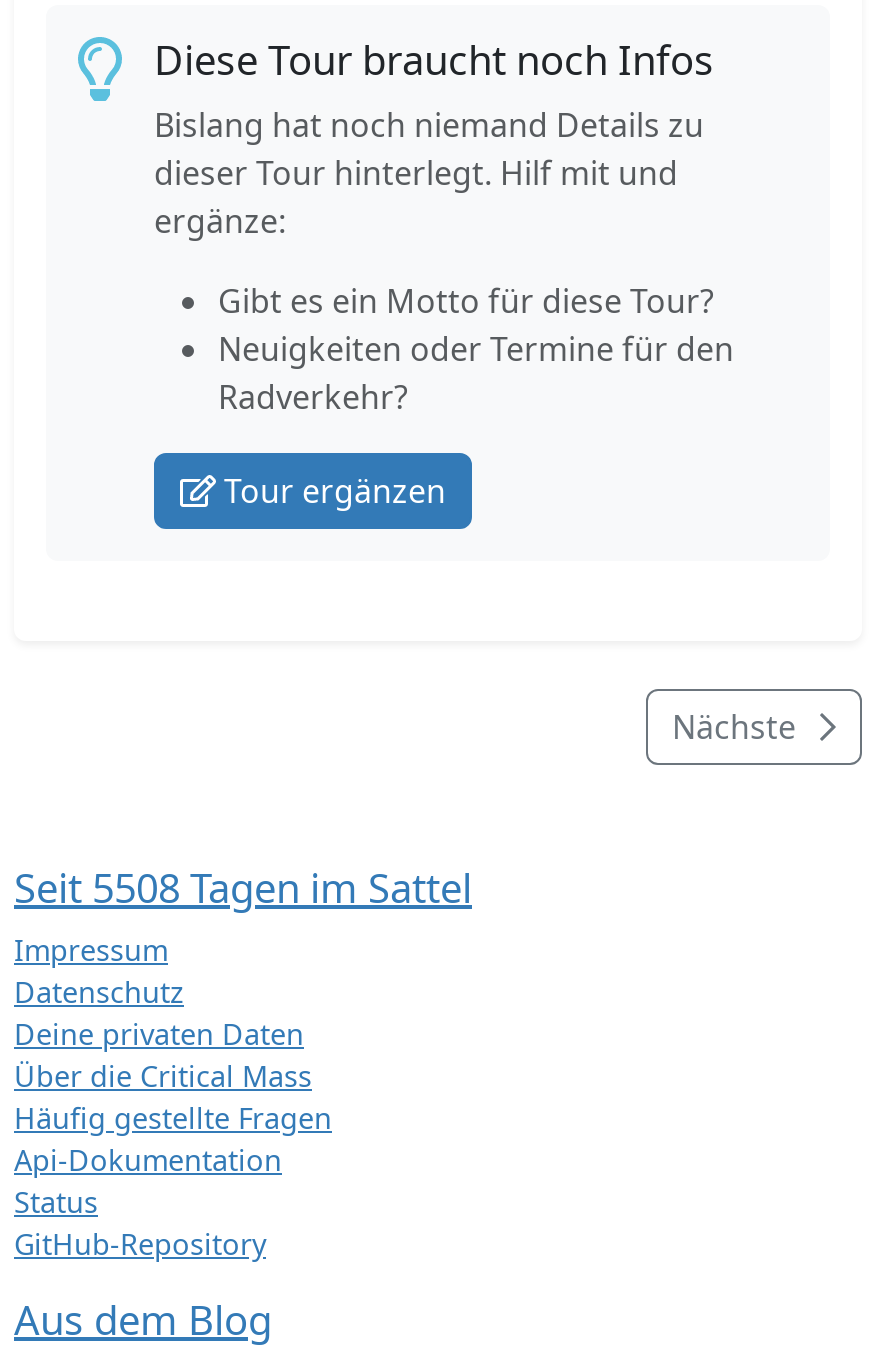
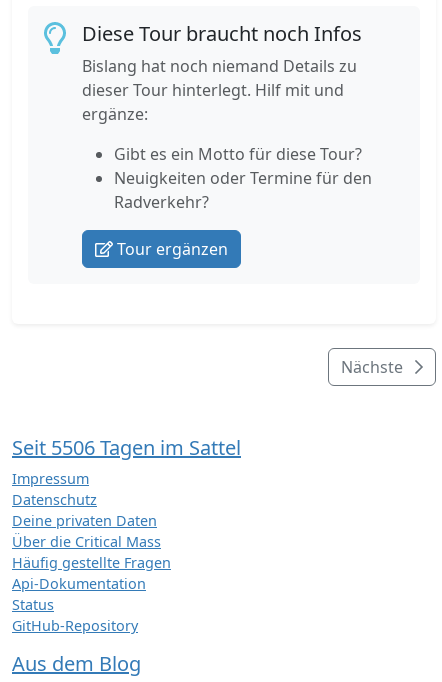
- Seit 5508 Tagen im Sattel
+ Seit 5506 Tagen im Sattel
